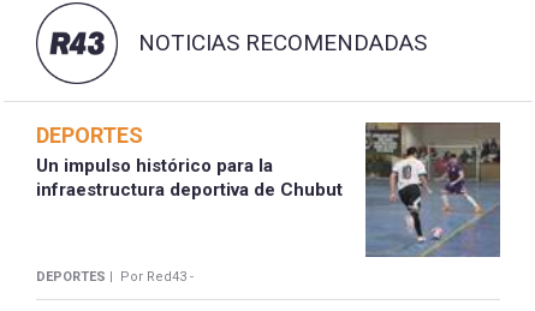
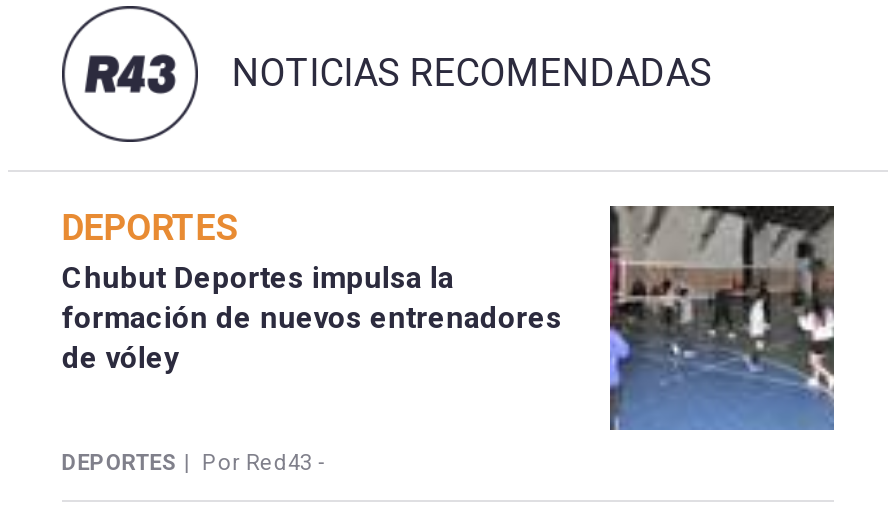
- [image]
- Un impulso histórico para la
- infraestructura deportiva de Chubut
+ [image]
+ Chubut Deportes impulsa la
+ formación de nuevos entrenadores
+ de vóley
